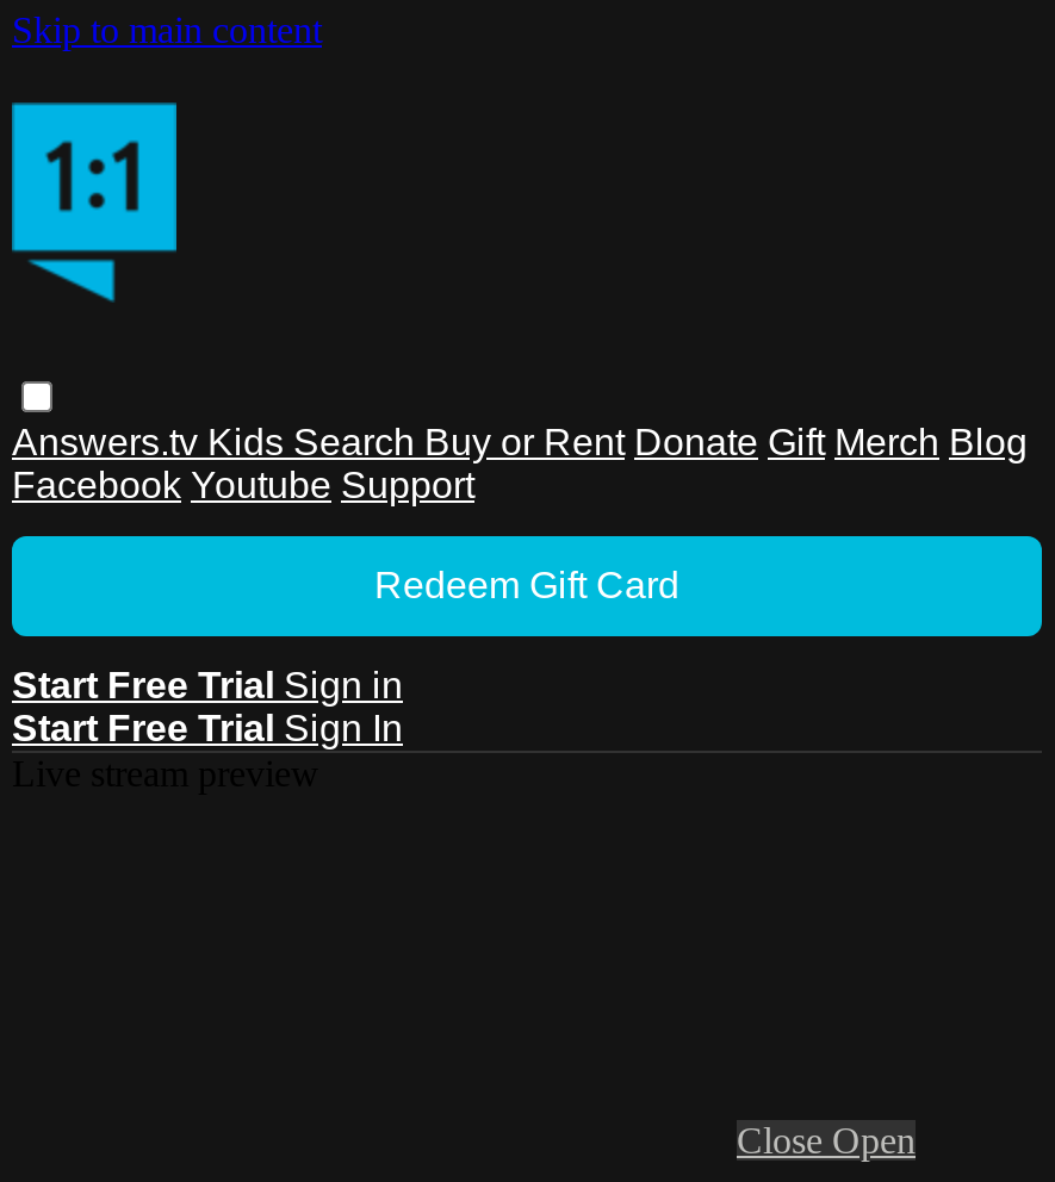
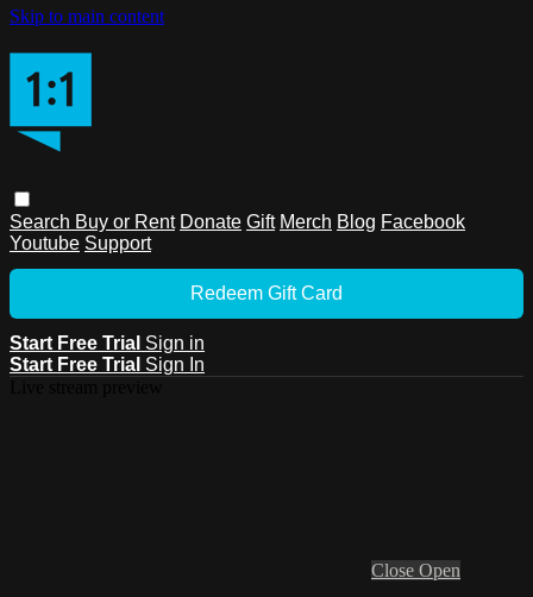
- Answers.tv Kids Search Buy or Rent Donate Gift Merch Blog
- Facebook Youtube Support
+ Search Buy or Rent Donate Gift Merch Blog Facebook
+ Youtube Support
